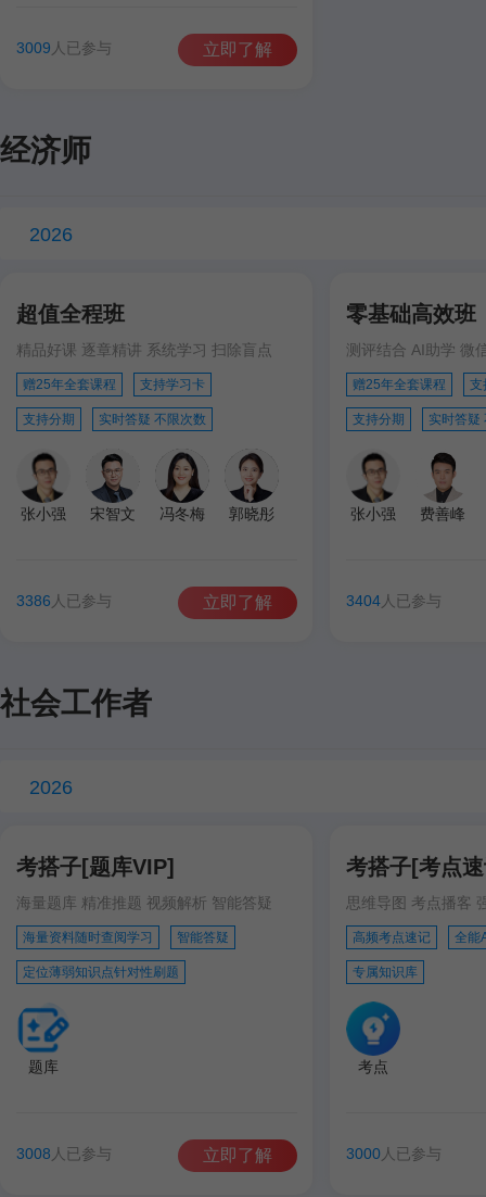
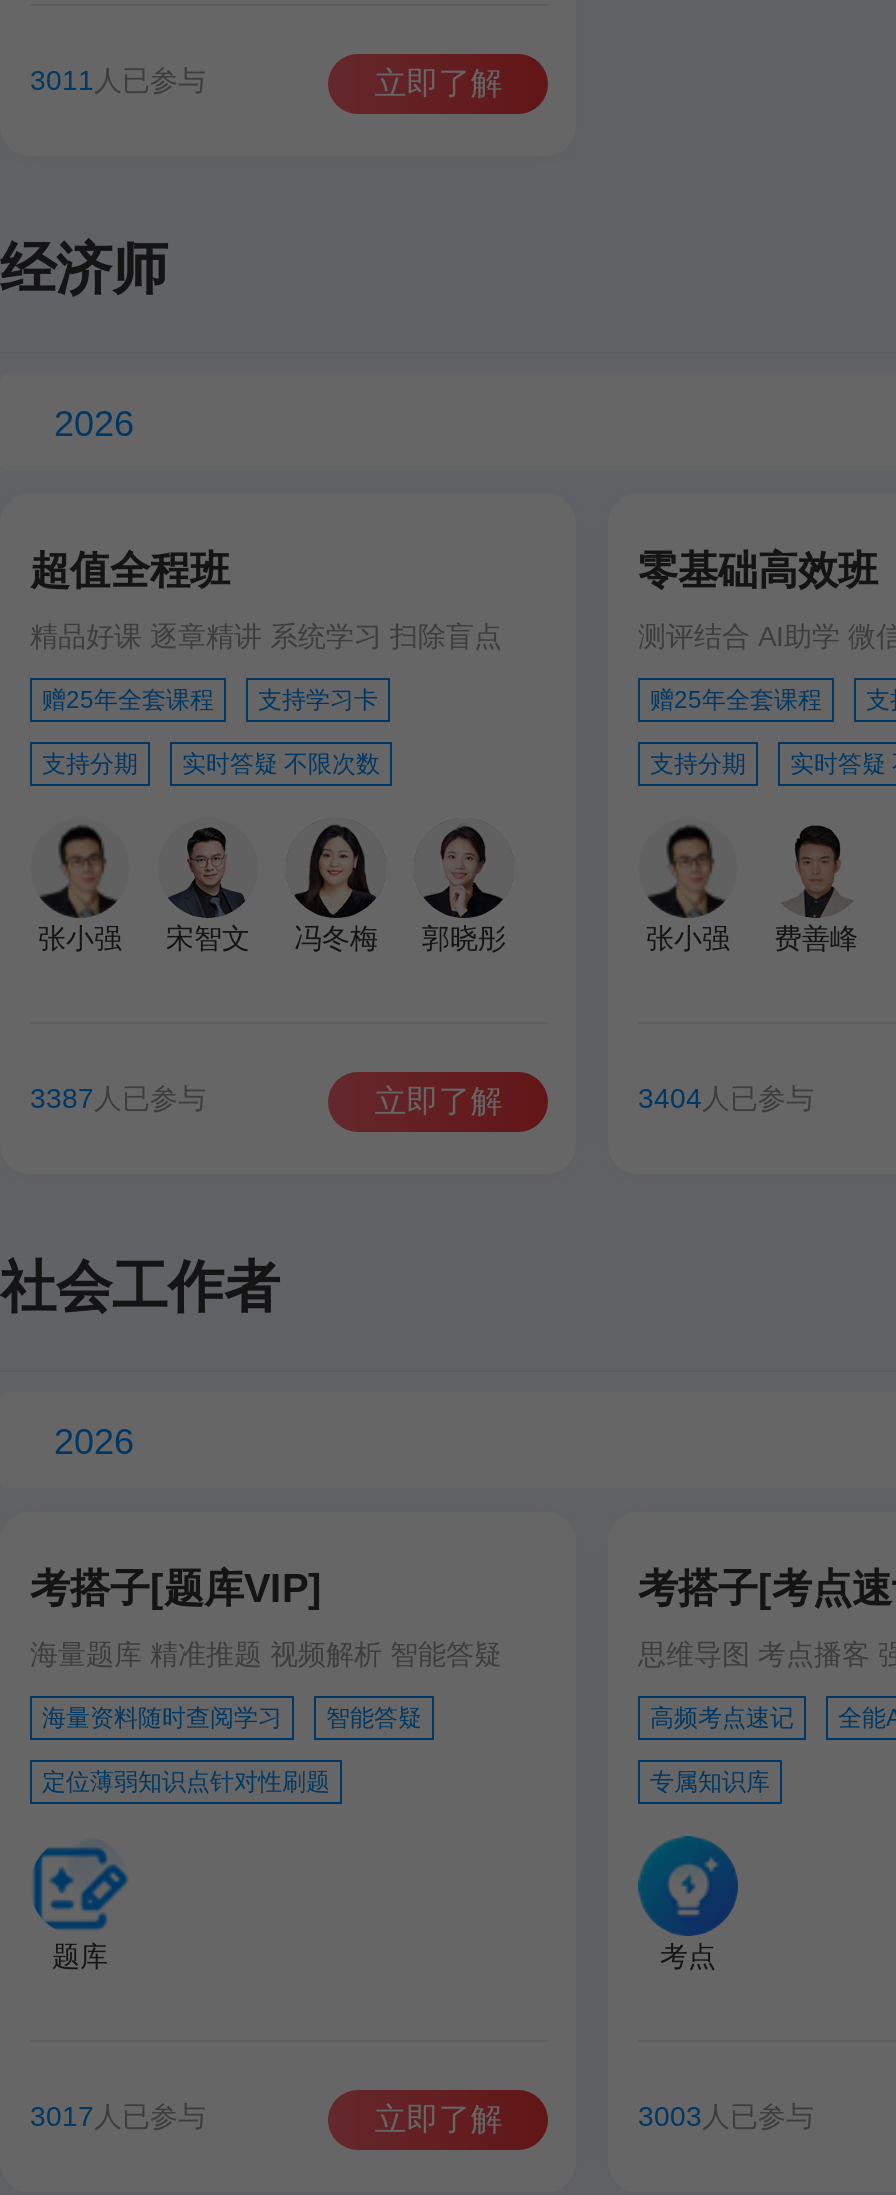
- 3009人已参与
+ 3011人已参与

- 3386人已参与
+ 3387人已参与

- 3008人已参与
+ 3017人已参与

- 3000人已参与
+ 3003人已参与
